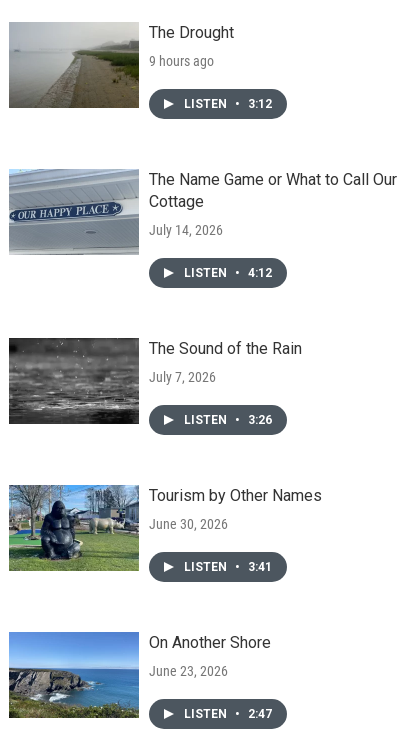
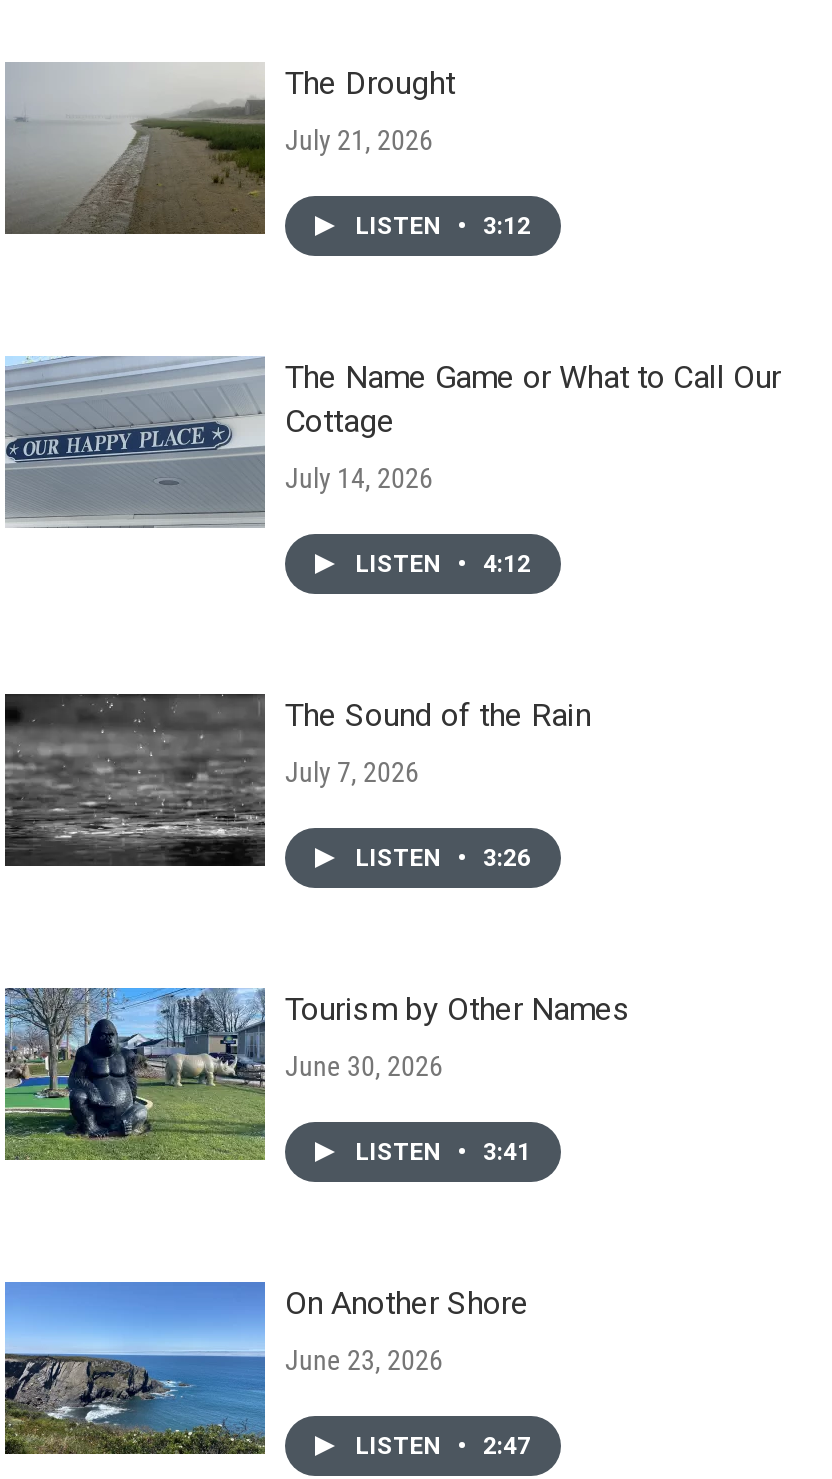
- 9 hours ago
+ July 21, 2026
